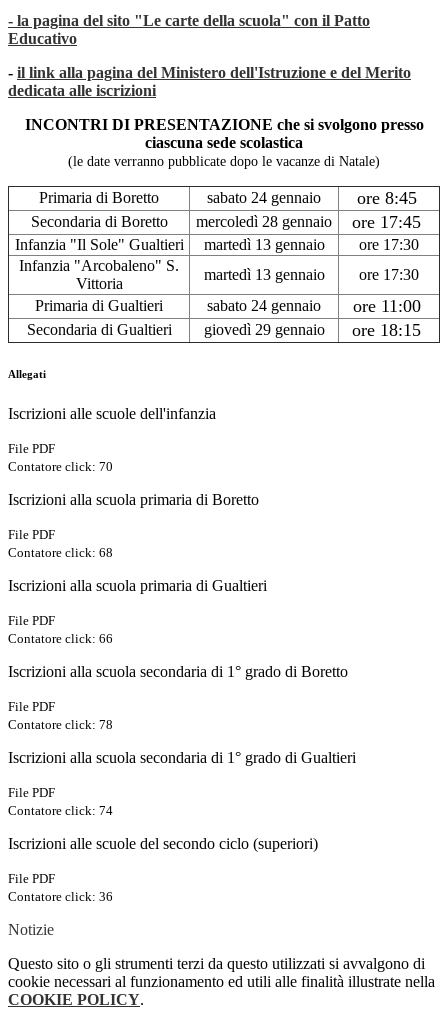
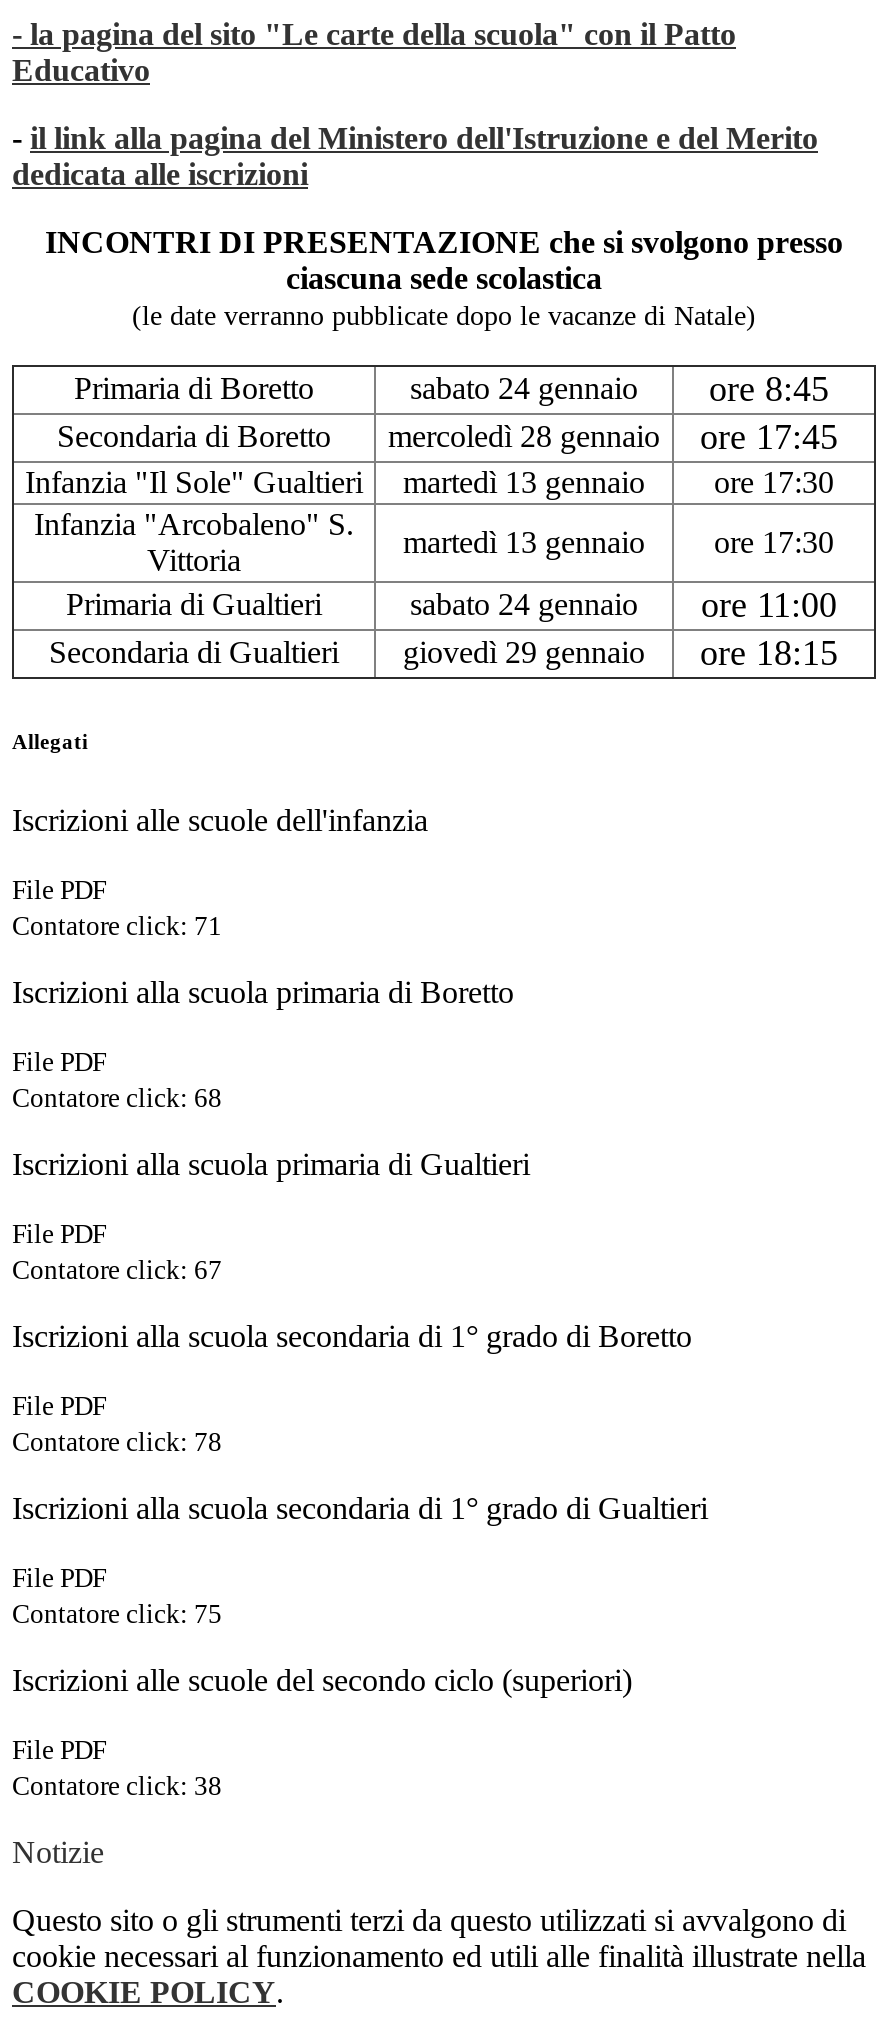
- Contatore click: 70
+ Contatore click: 71

- Contatore click: 66
+ Contatore click: 67

- Contatore click: 74
+ Contatore click: 75

- Contatore click: 36
+ Contatore click: 38
